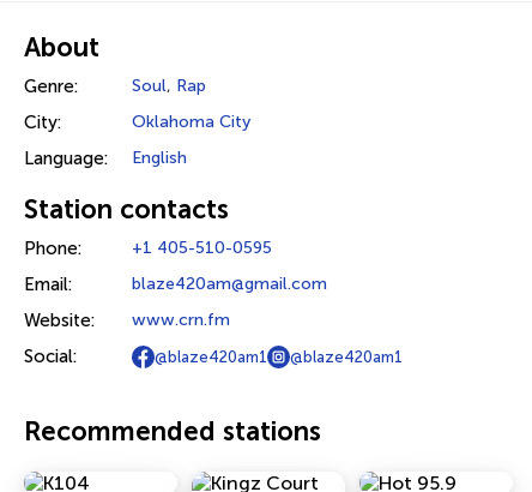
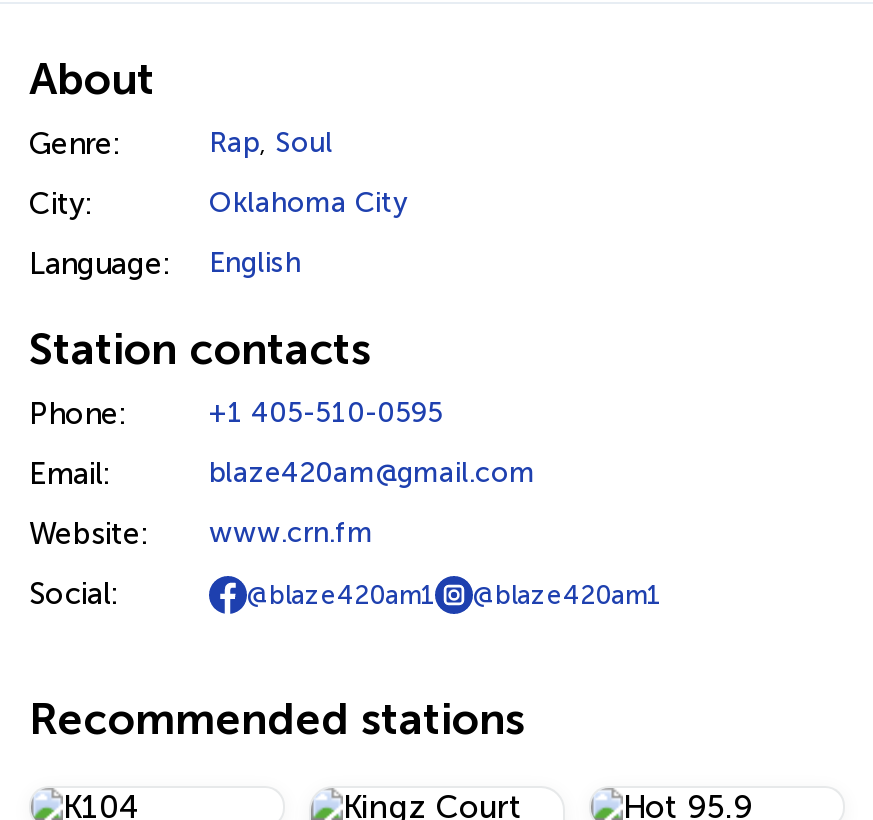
- Soul, Rap
+ Rap, Soul
